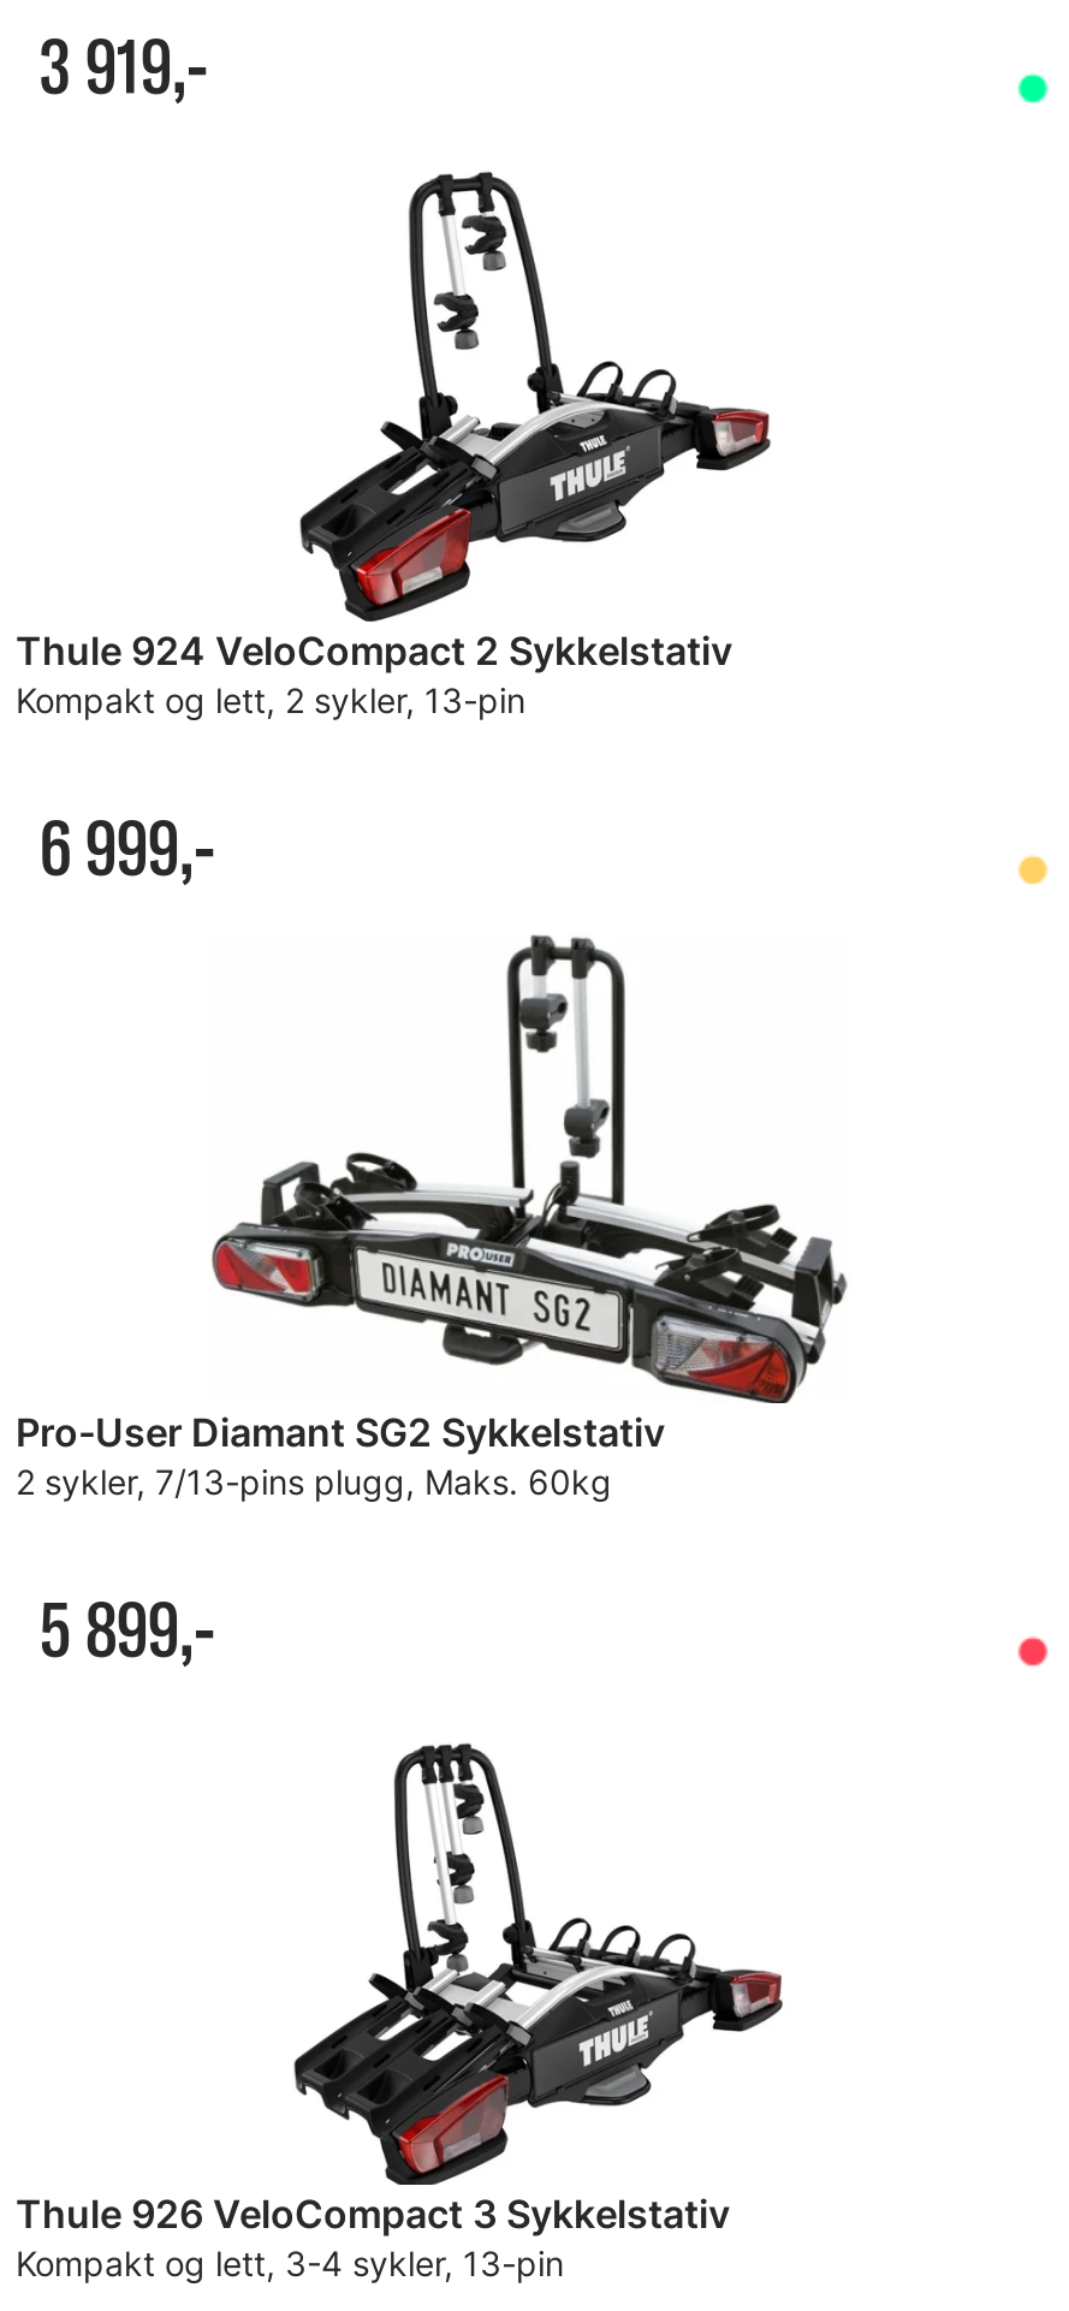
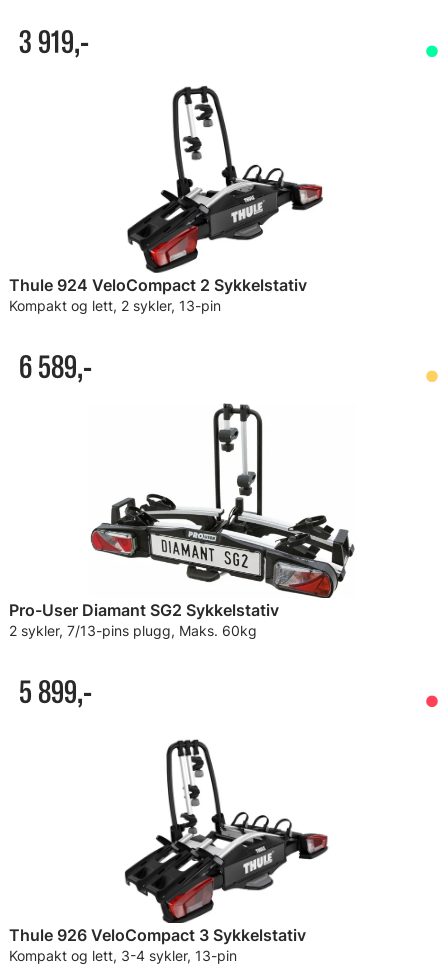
- 6 999,-
+ 6 589,-
